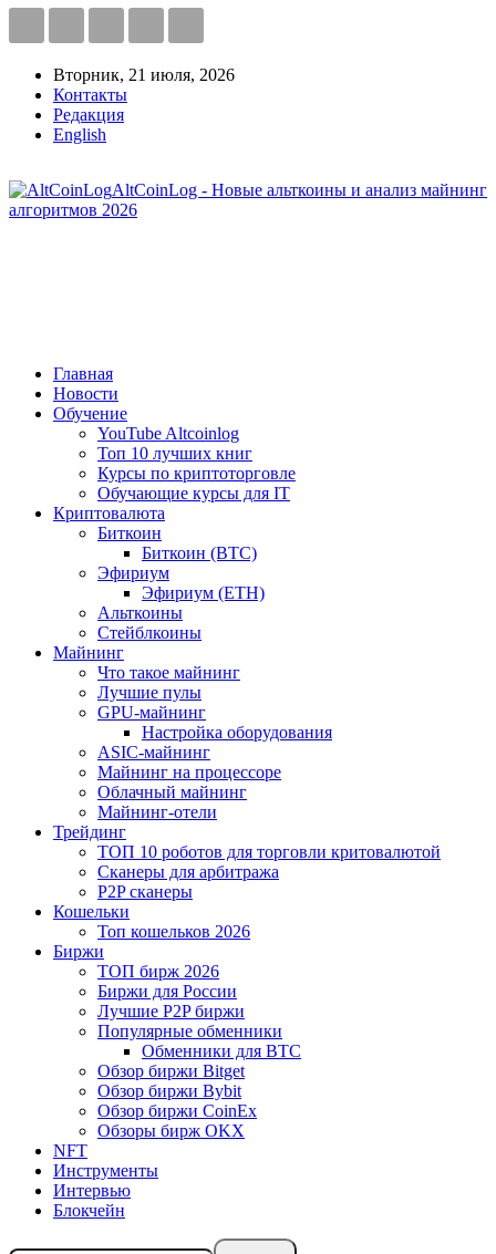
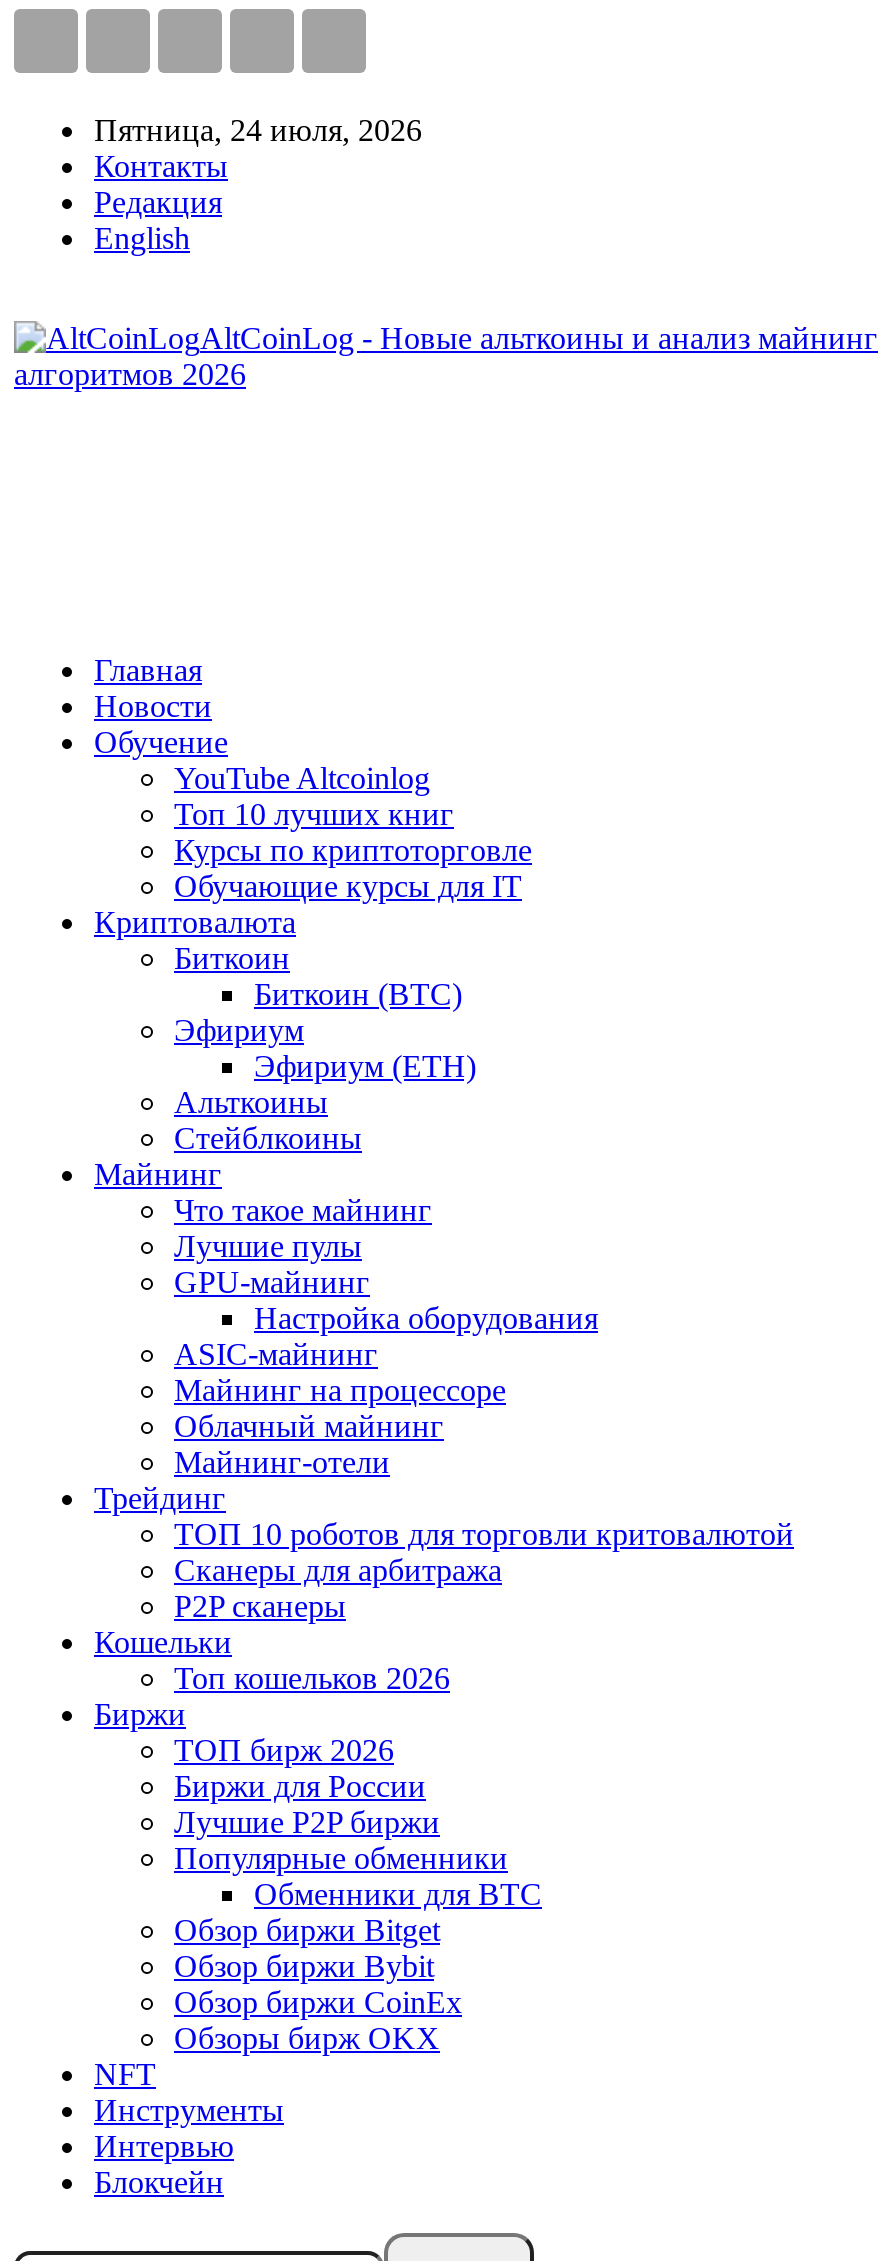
- Вторник, 21 июля, 2026
+ Пятница, 24 июля, 2026
